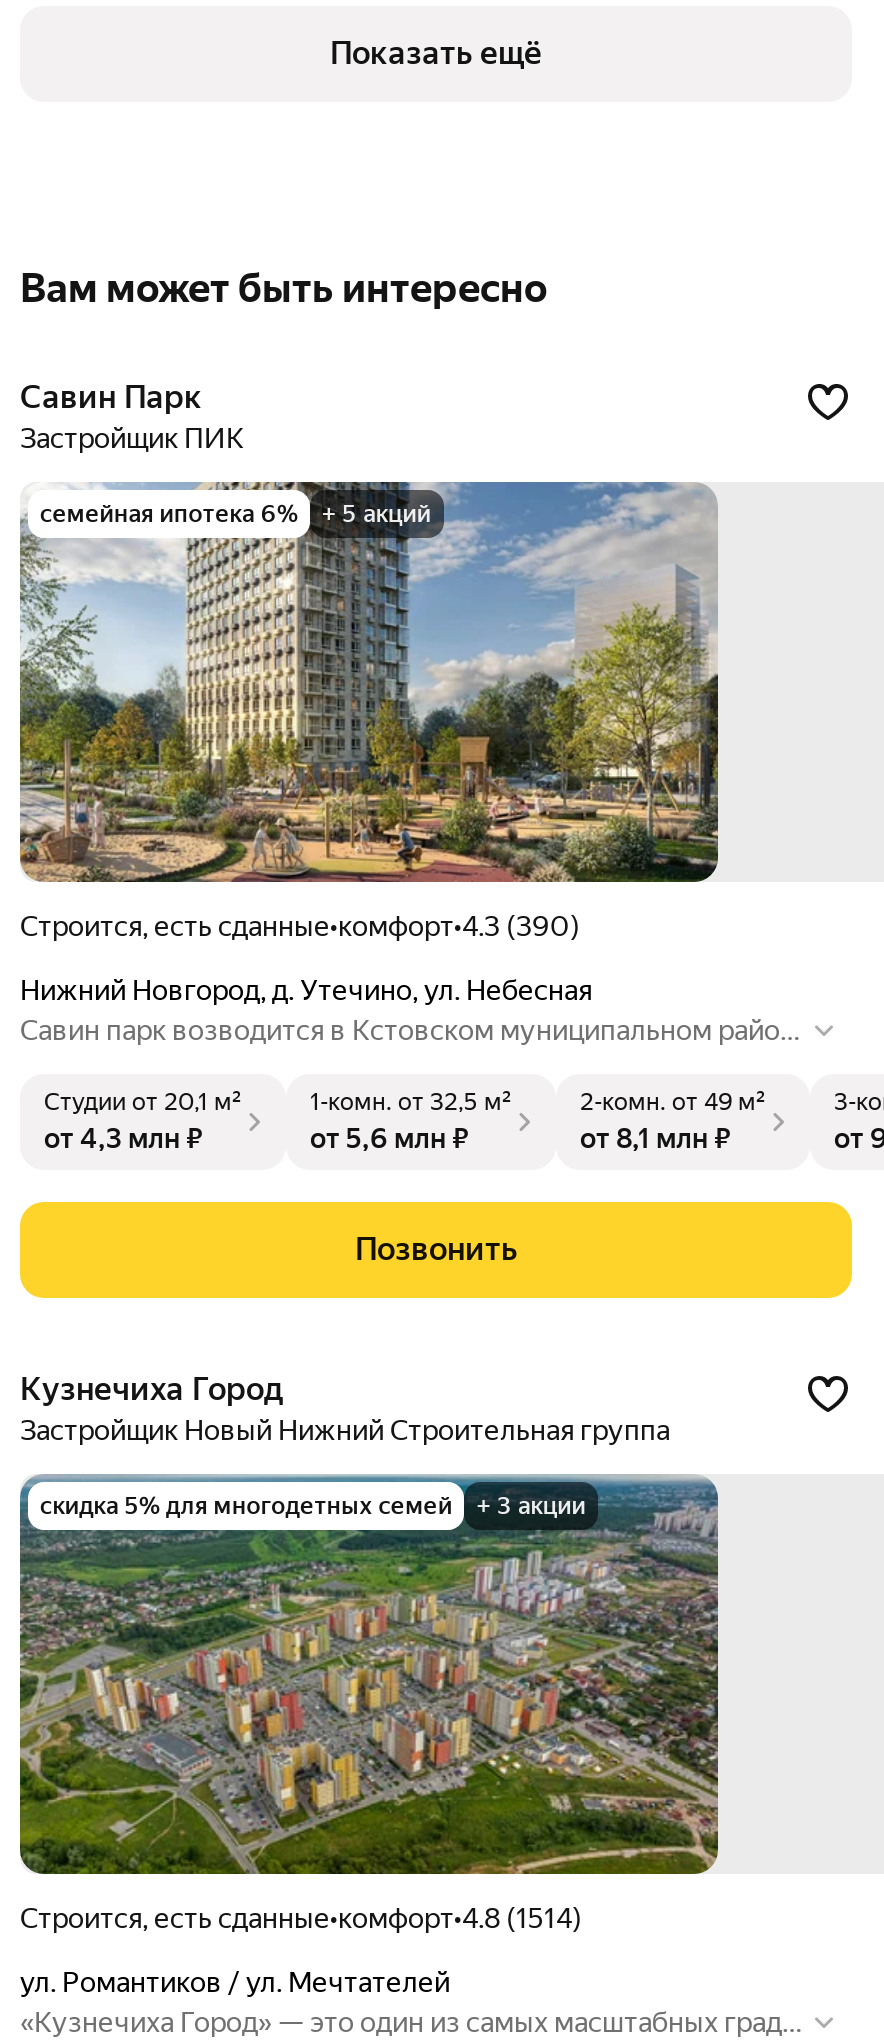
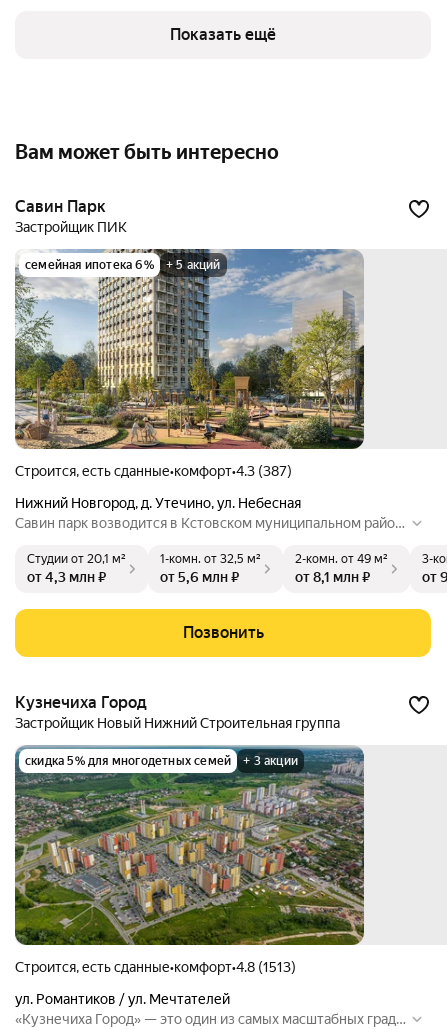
- Строится, есть сданные•комфорт•4.3 (390)
+ Строится, есть сданные•комфорт•4.3 (387)

- Строится, есть сданные•комфорт•4.8 (1514)
+ Строится, есть сданные•комфорт•4.8 (1513)
